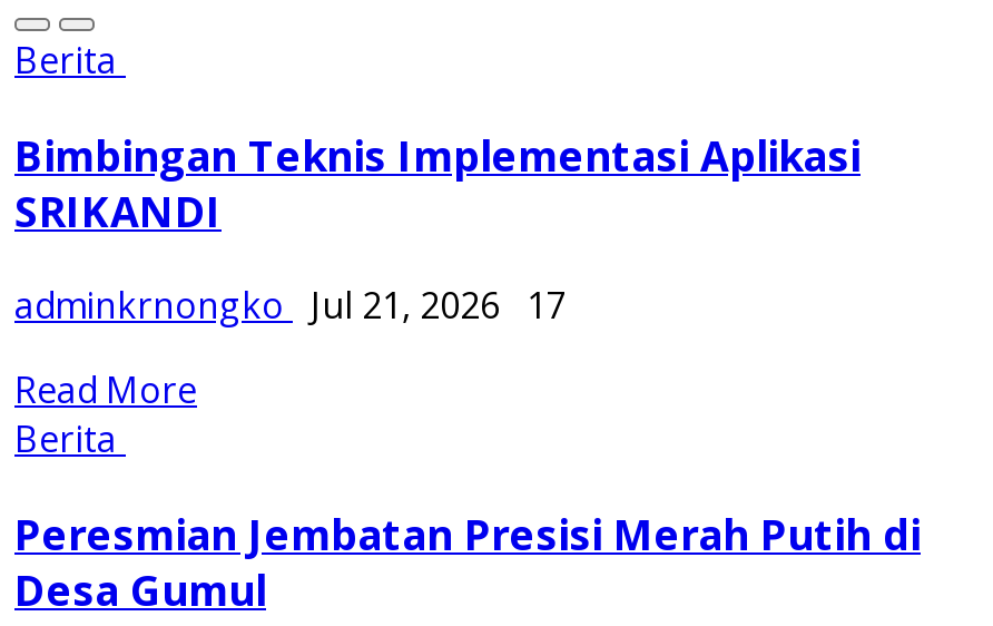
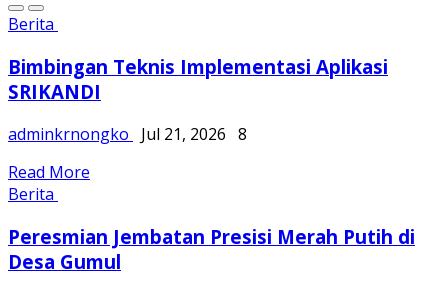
- adminkrnongko Jul 21, 2026 17
+ adminkrnongko Jul 21, 2026 8
